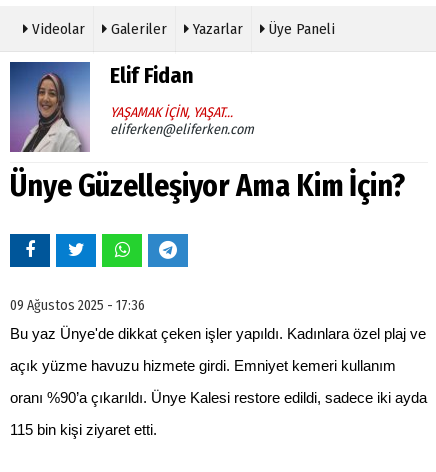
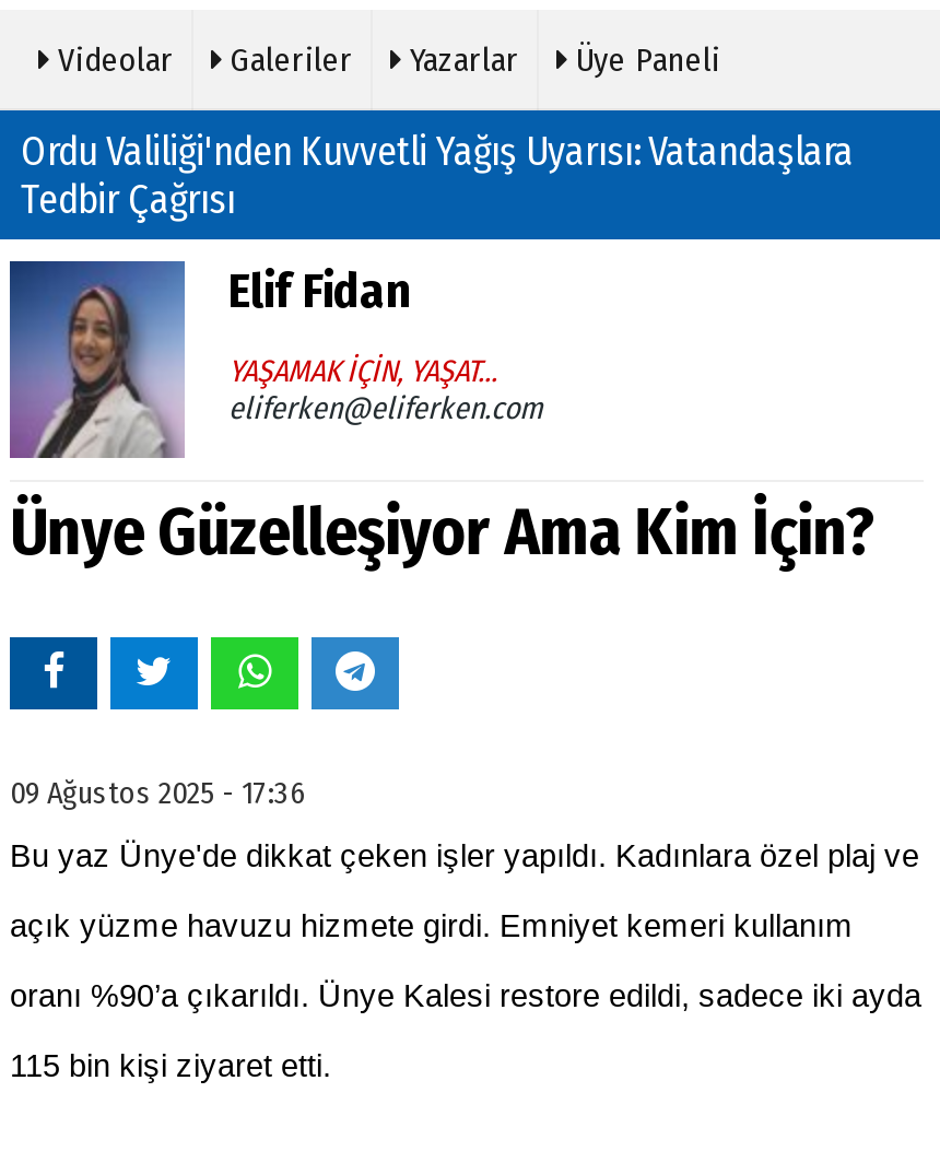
+ Ordu Valiliği'nden Kuvvetli Yağış Uyarısı: Vatandaşlara
+ Tedbir Çağrısı
